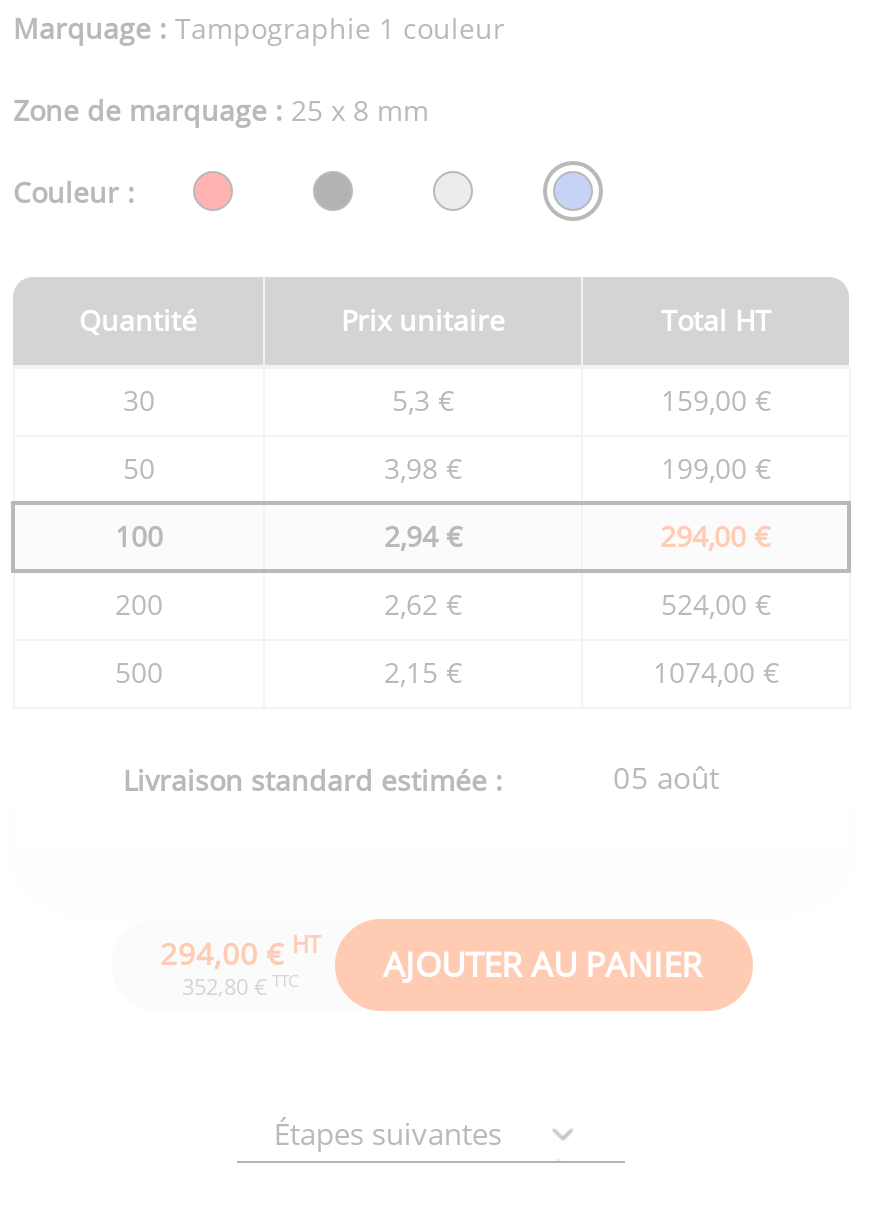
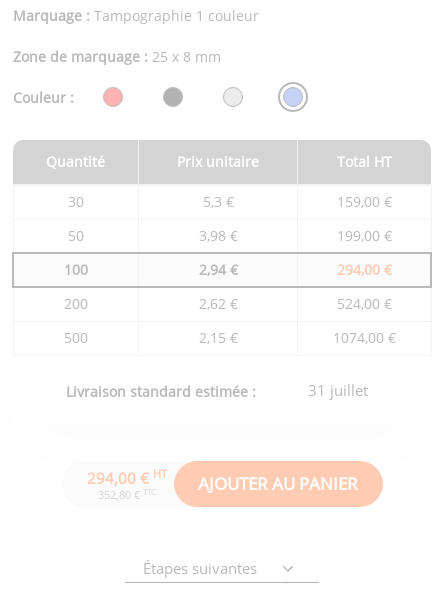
- 05 août
+ 31 juillet
